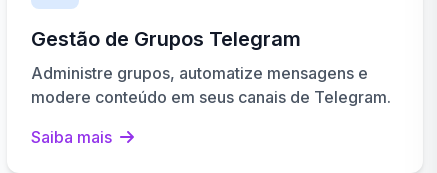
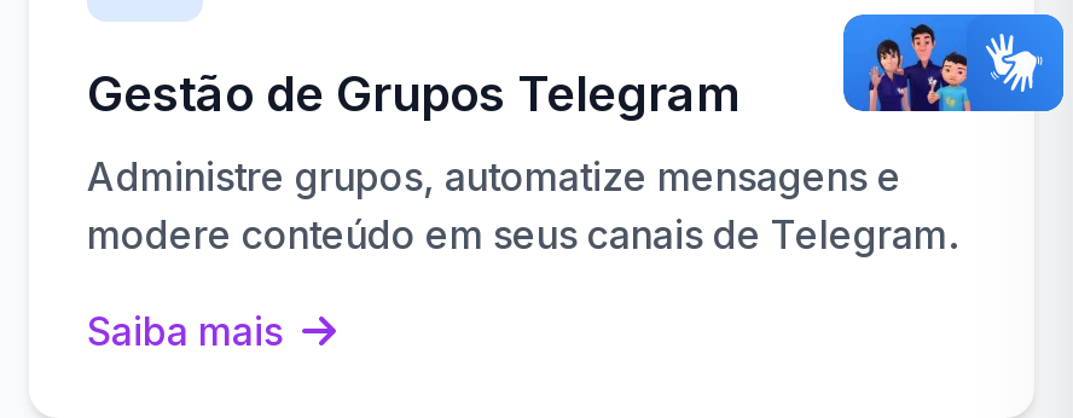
+ [image]
